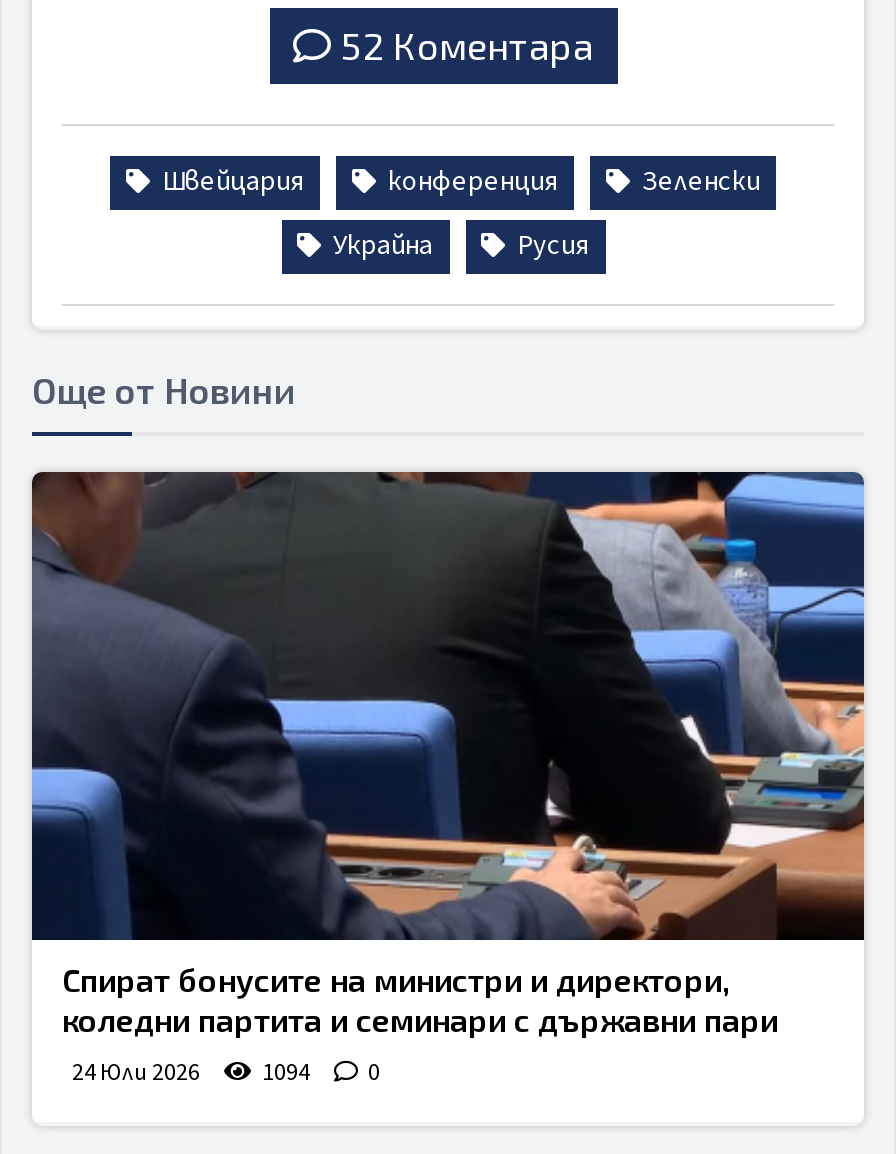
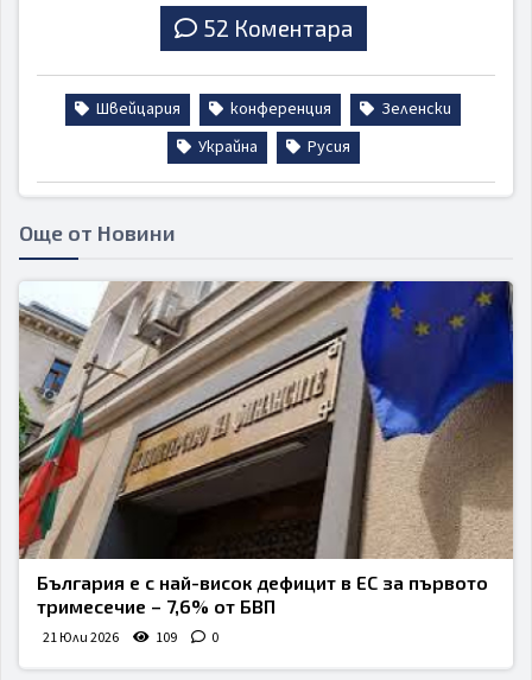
- [image]
- Спират бонусите на министри и директори,
- коледни партита и семинари с държавни пари
+ [image]
+ България е с най-висок дефицит в ЕС за първото
+ тримесечие – 7,6% от БВП

- 24 Юли 2026
- 1094
+ 21 Юли 2026
+ 109
